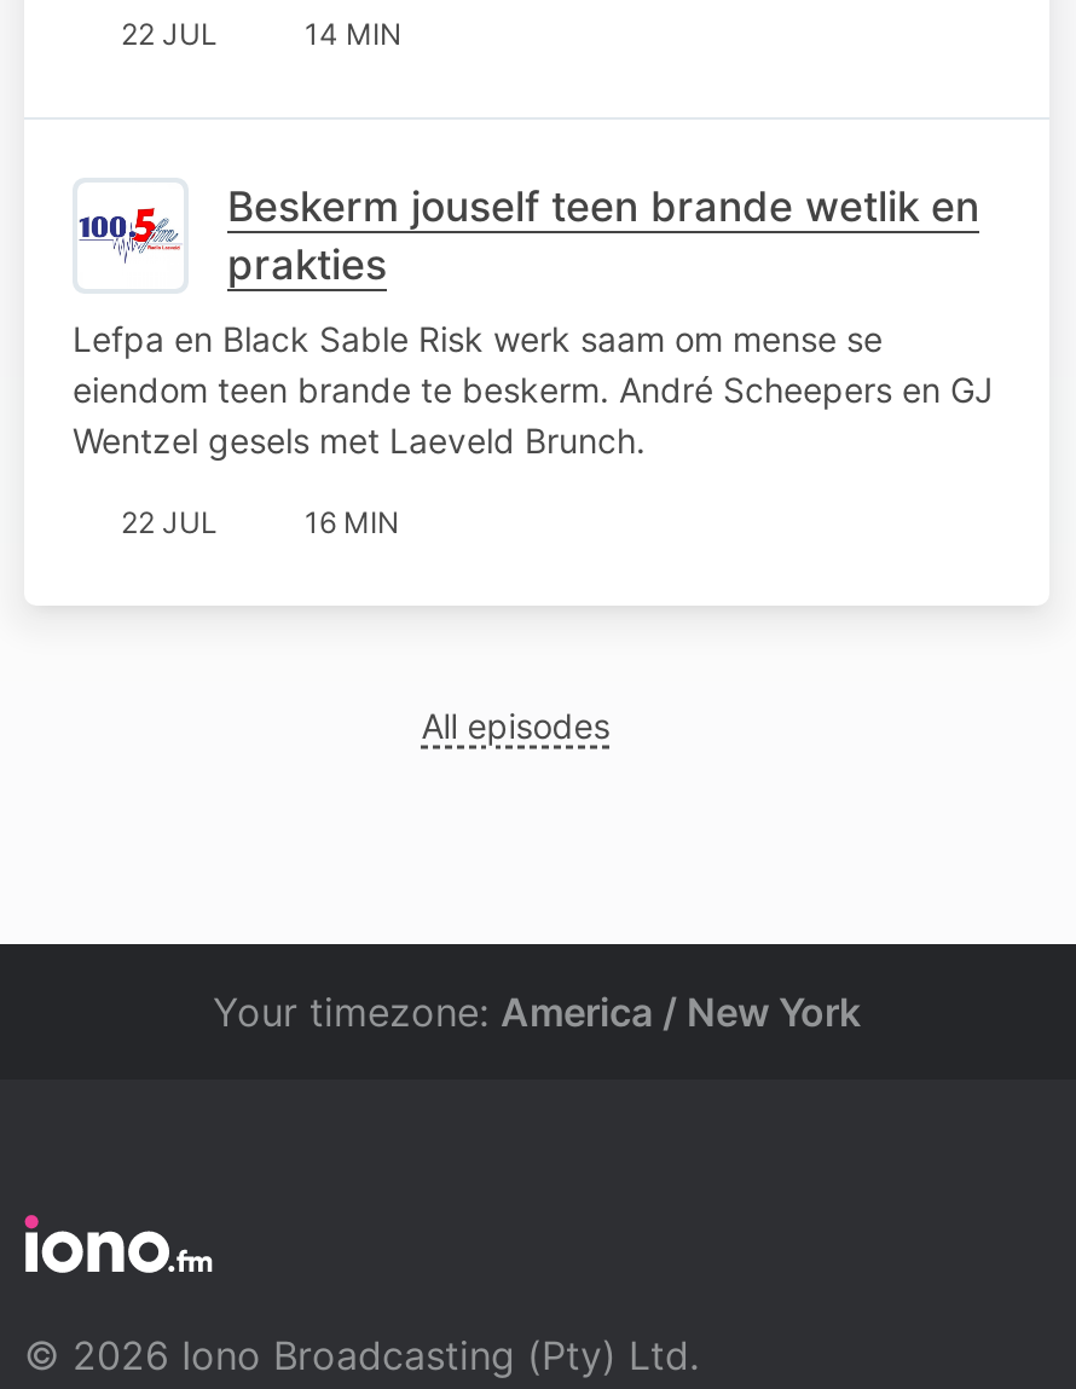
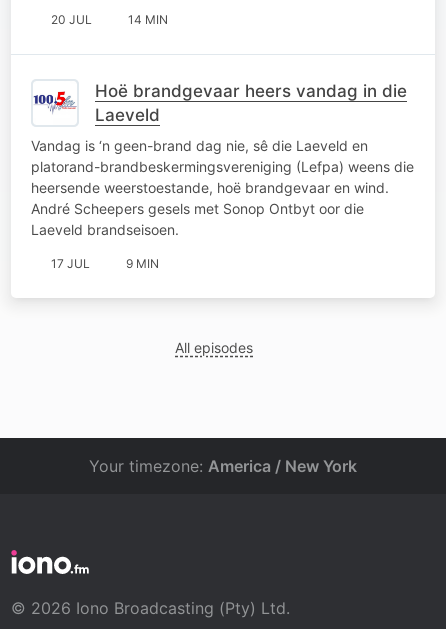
- 22 JUL
+ 20 JUL

- Beskerm jouself teen brande wetlik en
- prakties
+ Hoë brandgevaar heers vandag in die
+ Laeveld

- Lefpa en Black Sable Risk werk saam om mense se
- eiendom teen brande te beskerm. André Scheepers en GJ
- Wentzel gesels met Laeveld Brunch.
+ Vandag is ‘n geen-brand dag nie, sê die Laeveld en
+ platorand-brandbeskermingsvereniging (Lefpa) weens die
+ heersende weerstoestande, hoë brandgevaar en wind.
+ André Scheepers gesels met Sonop Ontbyt oor die
+ Laeveld brandseisoen.

- 22 JUL
- 16 MIN
+ 17 JUL
+ 9 MIN
